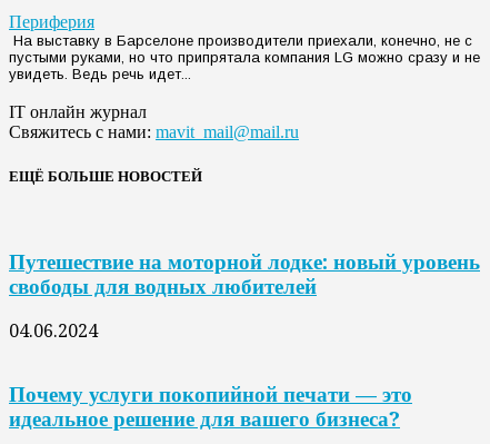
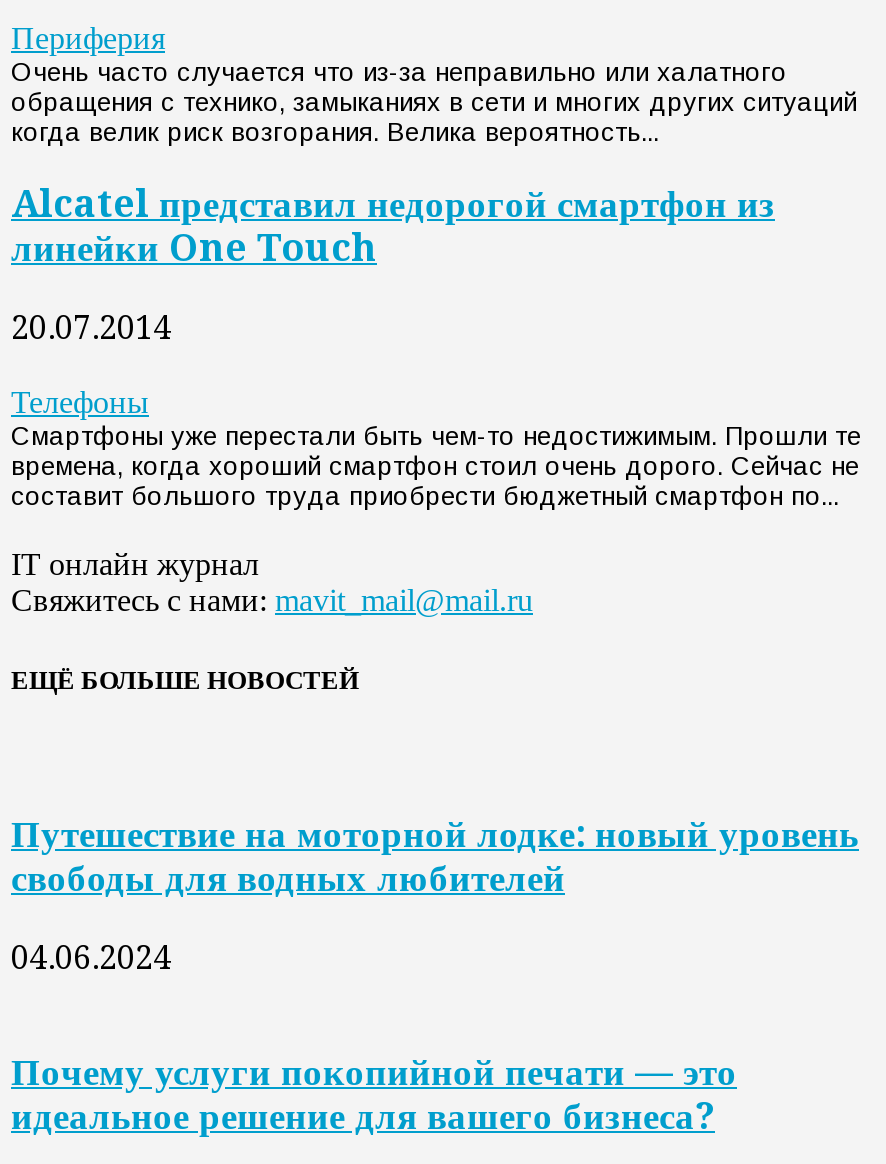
- На выставку в Барселоне производители приехали, конечно, не с
- пустыми руками, но что припрятала компания LG можно сразу и не
- увидеть. Ведь речь идет...
+ Очень часто случается что из-за неправильно или халатного
+ обращения с технико, замыканиях в сети и многих других ситуаций
+ когда велик риск возгорания. Велика вероятность...
+ Alcatel представил недорогой смартфон из
+ линейки One Touch
+ 20.07.2014
+ Телефоны
+ Смартфоны уже перестали быть чем-то недостижимым. Прошли те
+ времена, когда хороший смартфон стоил очень дорого. Сейчас не
+ составит большого труда приобрести бюджетный смартфон по...
